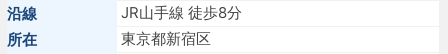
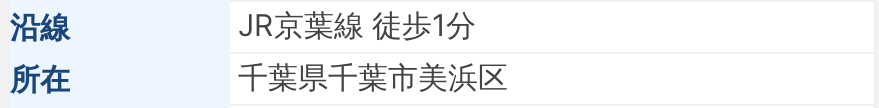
- JR山手線 徒歩8分
+ JR京葉線 徒歩1分

- 東京都新宿区
+ 千葉県千葉市美浜区
